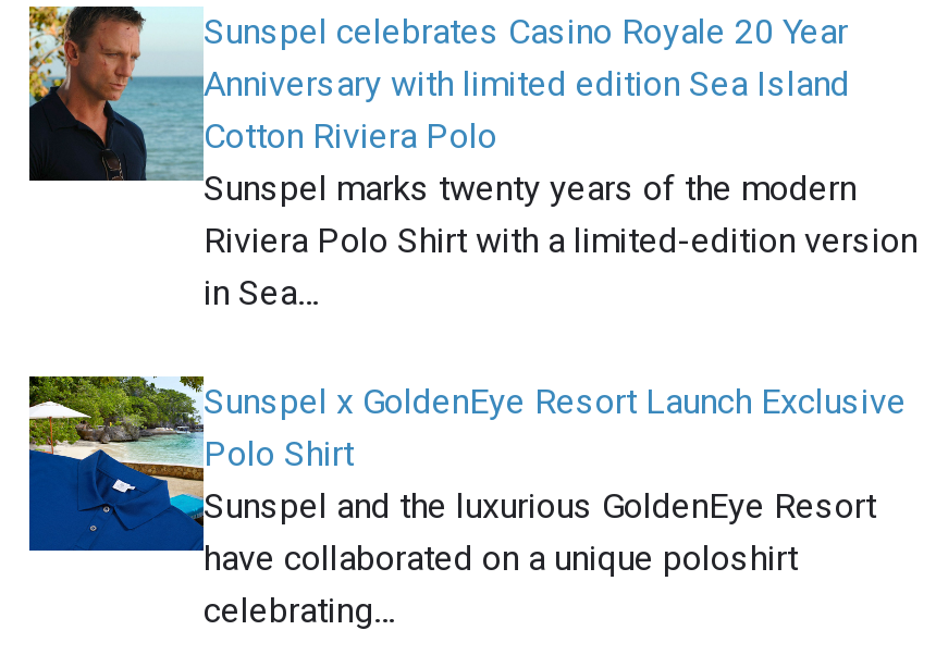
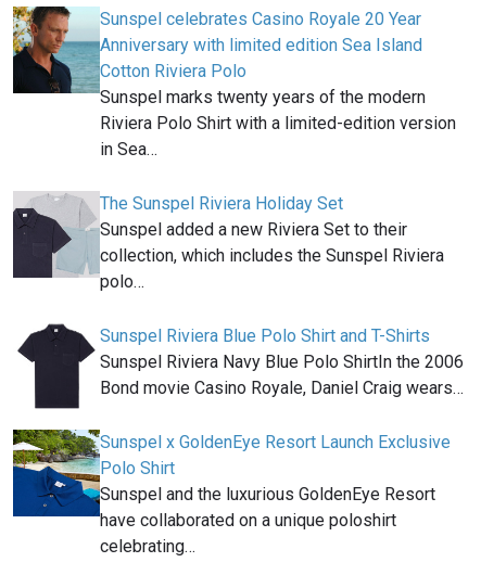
+ [image]
+ The Sunspel Riviera Holiday Set
+ Sunspel added a new Riviera Set to their
+ collection, which includes the Sunspel Riviera
+ polo…
+ Sunspel Riviera Blue Polo Shirt and T-Shirts
+ Sunspel Riviera Navy Blue Polo ShirtIn the 2006
+ Bond movie Casino Royale, Daniel Craig wears…

+ [image]
